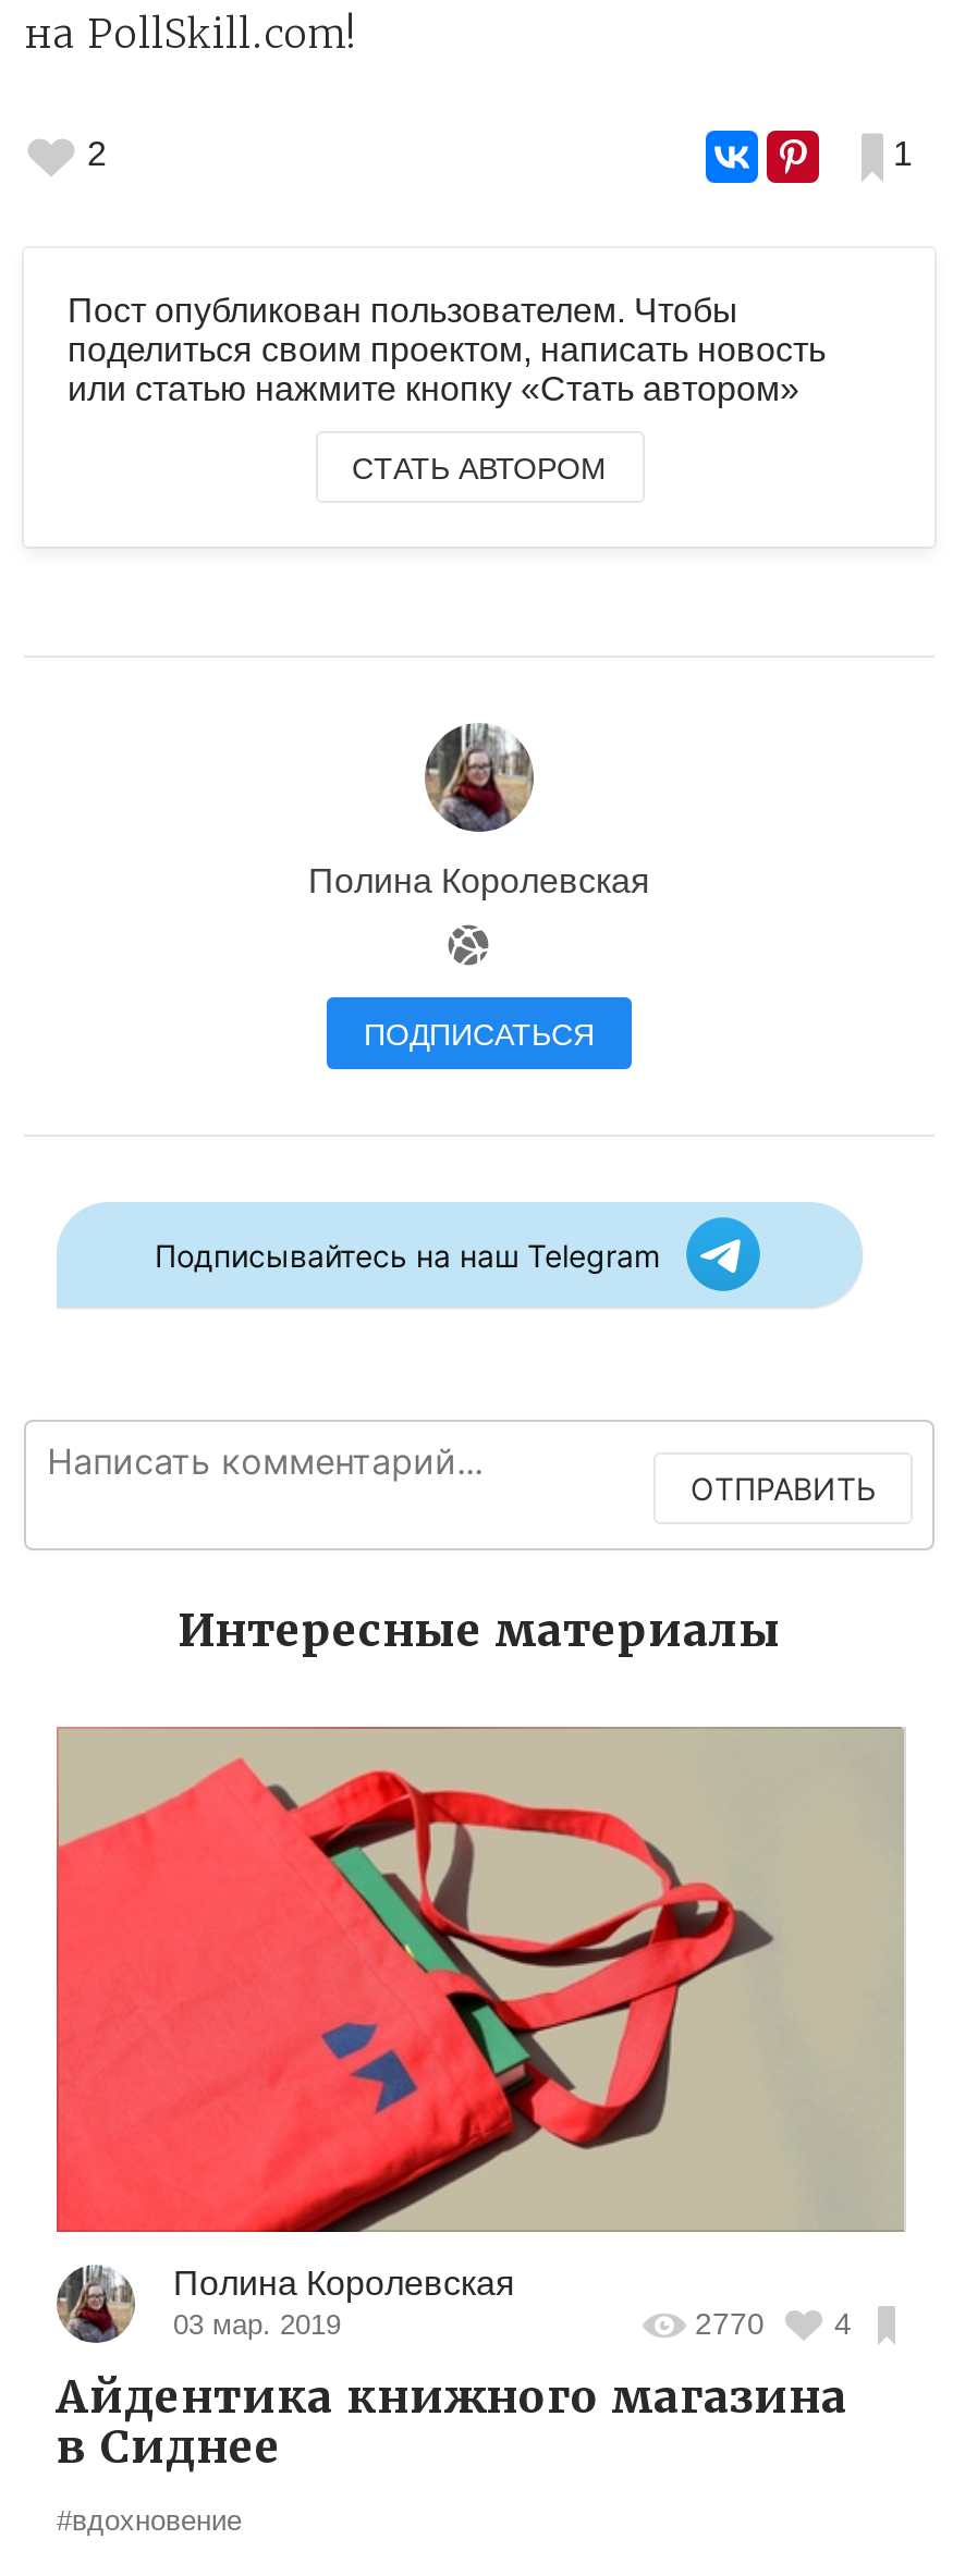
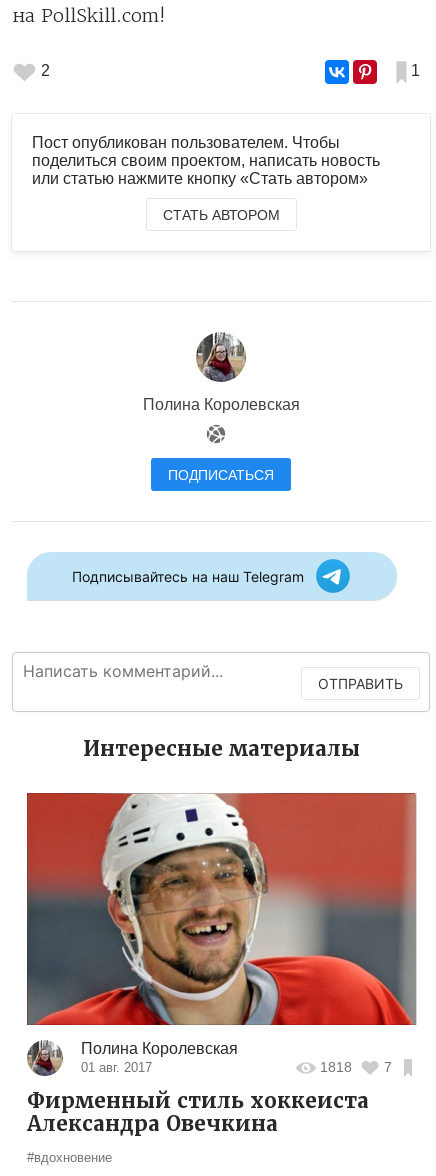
- [image]
- 03 мар. 2019
- 2770
- 4
+ [image]
+ 01 авг. 2017
+ 1818
+ 7

- Айдентика книжного магазина
- в Сиднее
+ Фирменный стиль хоккеиста
+ Александра Овечкина
